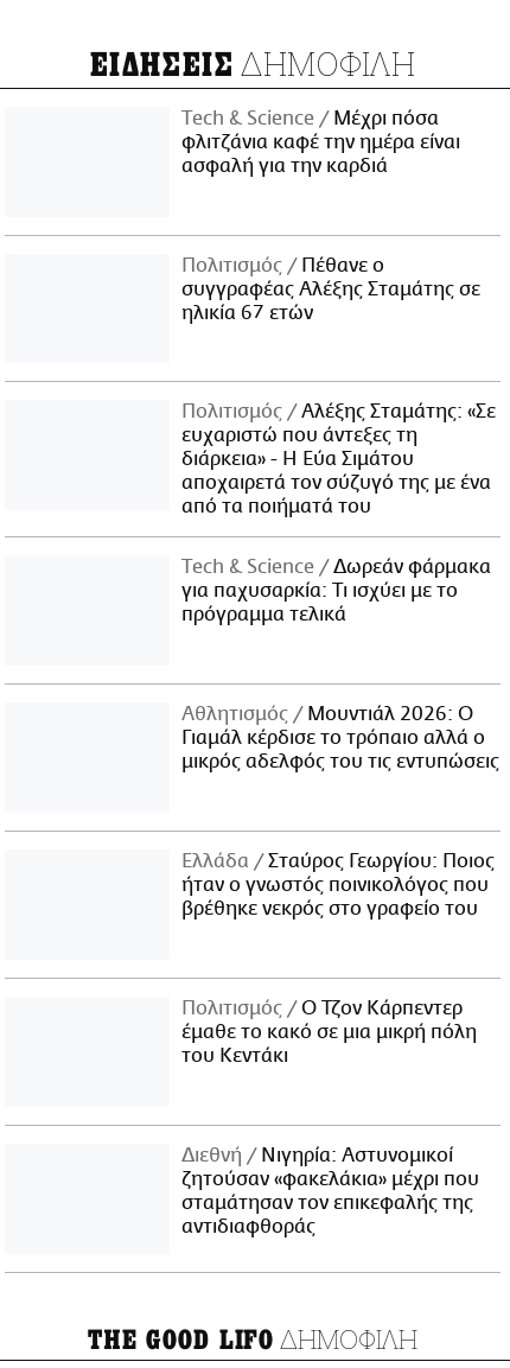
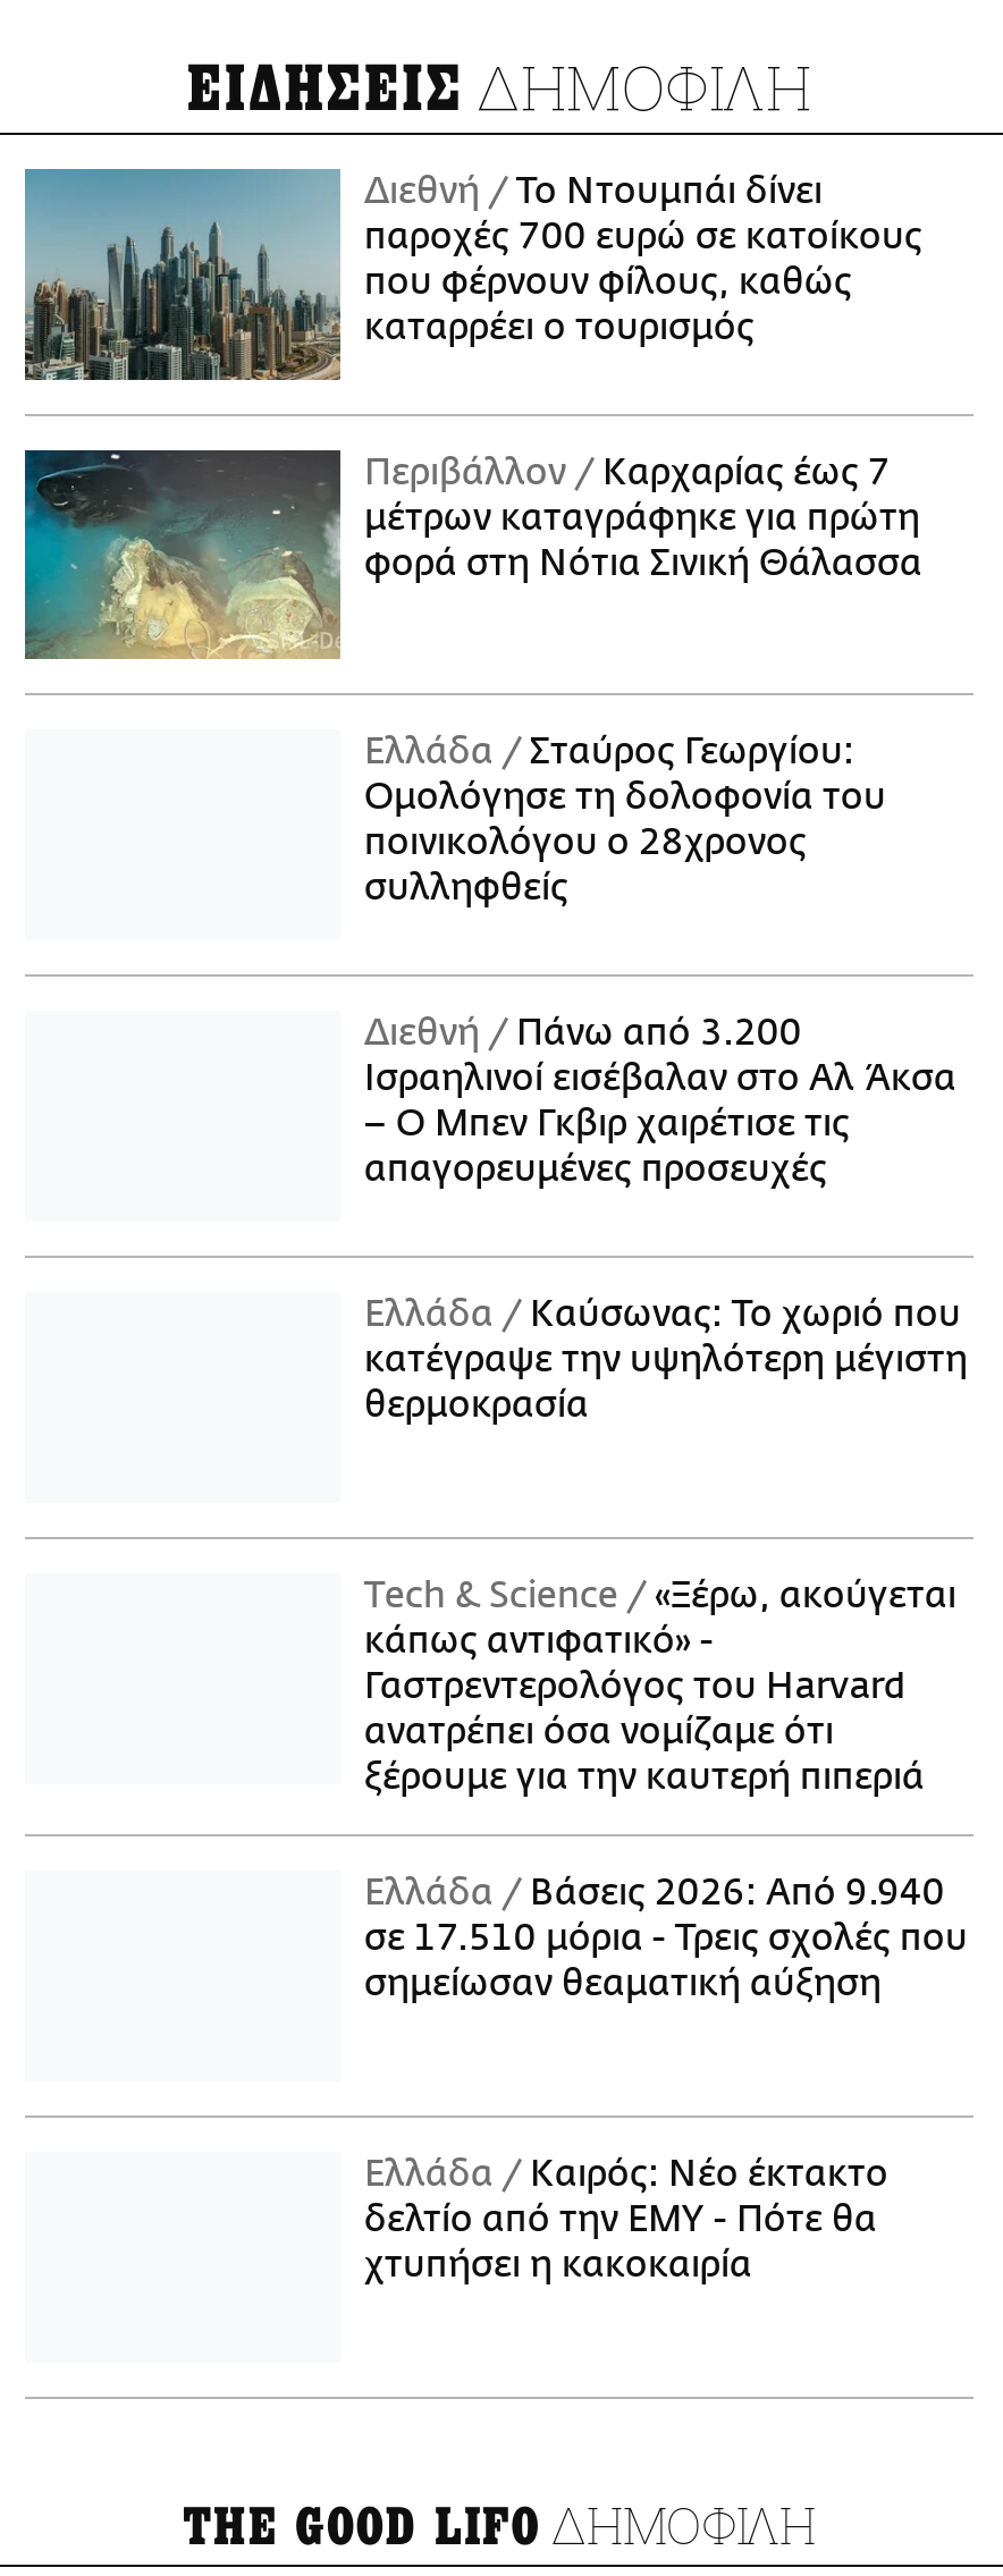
+ [image]

+ [image]

- Τech & Science Μέχρι πόσα
- φλιτζάνια καφέ την ημέρα είναι
- ασφαλή για την καρδιά
+ Διεθνή Το Ντουμπάι δίνει
+ παροχές 700 ευρώ σε κατοίκους
+ που φέρνουν φίλους, καθώς
+ καταρρέει ο τουρισμός

- Πολιτισμός Πέθανε ο
- συγγραφέας Αλέξης Σταμάτης σε
- ηλικία 67 ετών
+ Περιβάλλον Καρχαρίας έως 7
+ μέτρων καταγράφηκε για πρώτη
+ φορά στη Νότια Σινική Θάλασσα

- Πολιτισμός Αλέξης Σταμάτης: «Σε
- ευχαριστώ που άντεξες τη
- διάρκεια» - Η Εύα Σιμάτου
- αποχαιρετά τον σύζυγό της με ένα
- από τα ποιήματά του
+ Ελλάδα Σταύρος Γεωργίου:
+ Ομολόγησε τη δολοφονία του
+ ποινικολόγου ο 28χρονος
+ συλληφθείς

- Τech & Science Δωρεάν φάρμακα
- για παχυσαρκία: Τι ισχύει με το
- πρόγραμμα τελικά
+ Διεθνή Πάνω από 3.200
+ Ισραηλινοί εισέβαλαν στο Αλ Άκσα
+ – Ο Μπεν Γκβιρ χαιρέτισε τις
+ απαγορευμένες προσευχές

- Αθλητισμός Μουντιάλ 2026: Ο
- Γιαμάλ κέρδισε το τρόπαιο αλλά ο
- μικρός αδελφός του τις εντυπώσεις
+ Ελλάδα Καύσωνας: Το χωριό που
+ κατέγραψε την υψηλότερη μέγιστη
+ θερμοκρασία

- Ελλάδα Σταύρος Γεωργίου: Ποιος
- ήταν ο γνωστός ποινικολόγος που
- βρέθηκε νεκρός στο γραφείο του
+ Τech & Science «Ξέρω, ακούγεται
+ κάπως αντιφατικό» -
+ Γαστρεντερολόγος του Harvard
+ ανατρέπει όσα νομίζαμε ότι
+ ξέρουμε για την καυτερή πιπεριά

- Πολιτισμός Ο Τζον Κάρπεντερ
- έμαθε το κακό σε μια μικρή πόλη
- του Κεντάκι
+ Ελλάδα Βάσεις 2026: Από 9.940
+ σε 17.510 μόρια - Τρεις σχολές που
+ σημείωσαν θεαματική αύξηση

- Διεθνή Νιγηρία: Αστυνομικοί
- ζητούσαν «φακελάκια» μέχρι που
- σταμάτησαν τον επικεφαλής της
- αντιδιαφθοράς
+ Ελλάδα Καιρός: Νέο έκτακτο
+ δελτίο από την ΕΜΥ - Πότε θα
+ χτυπήσει η κακοκαιρία
